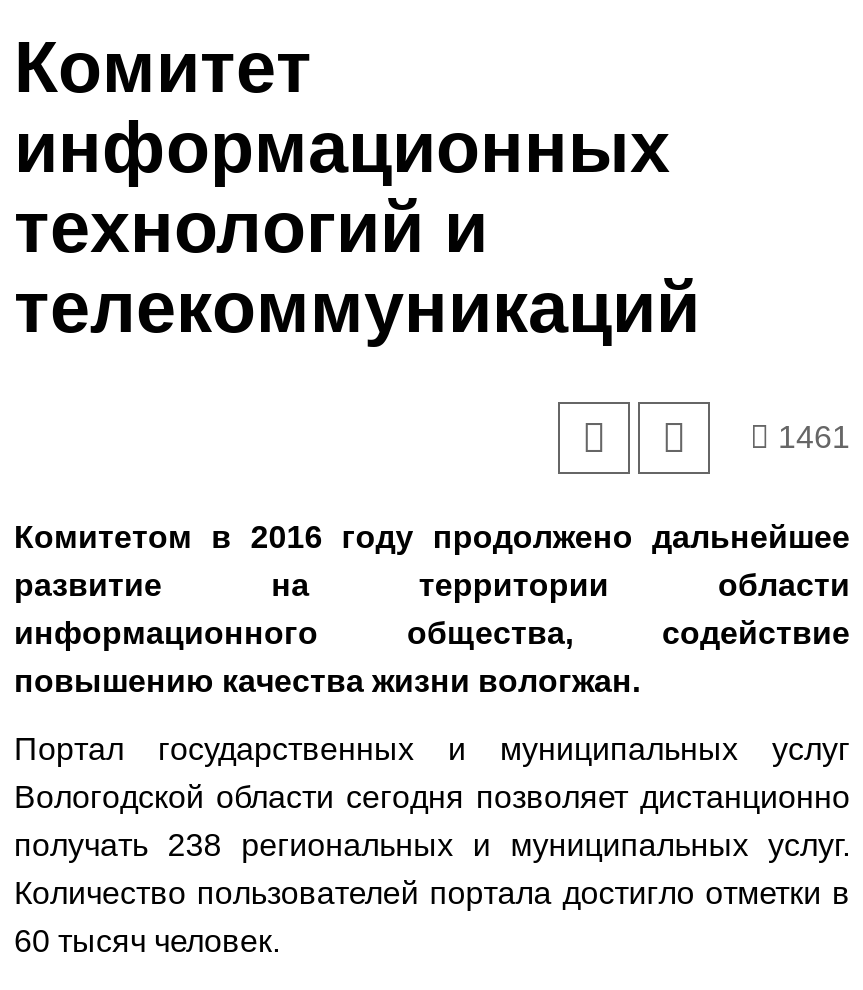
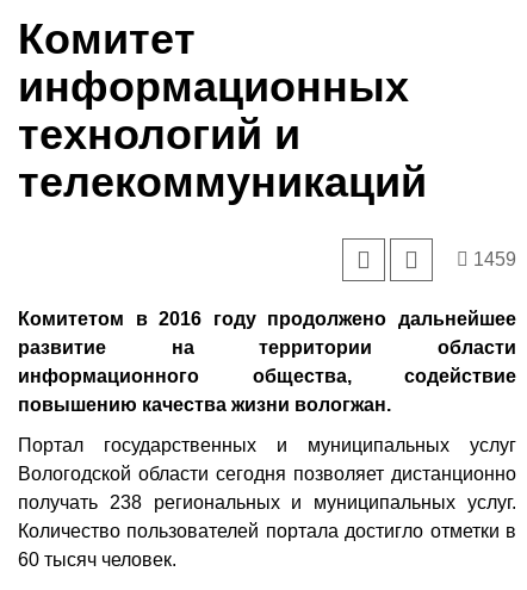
- 1461
+ 1459
